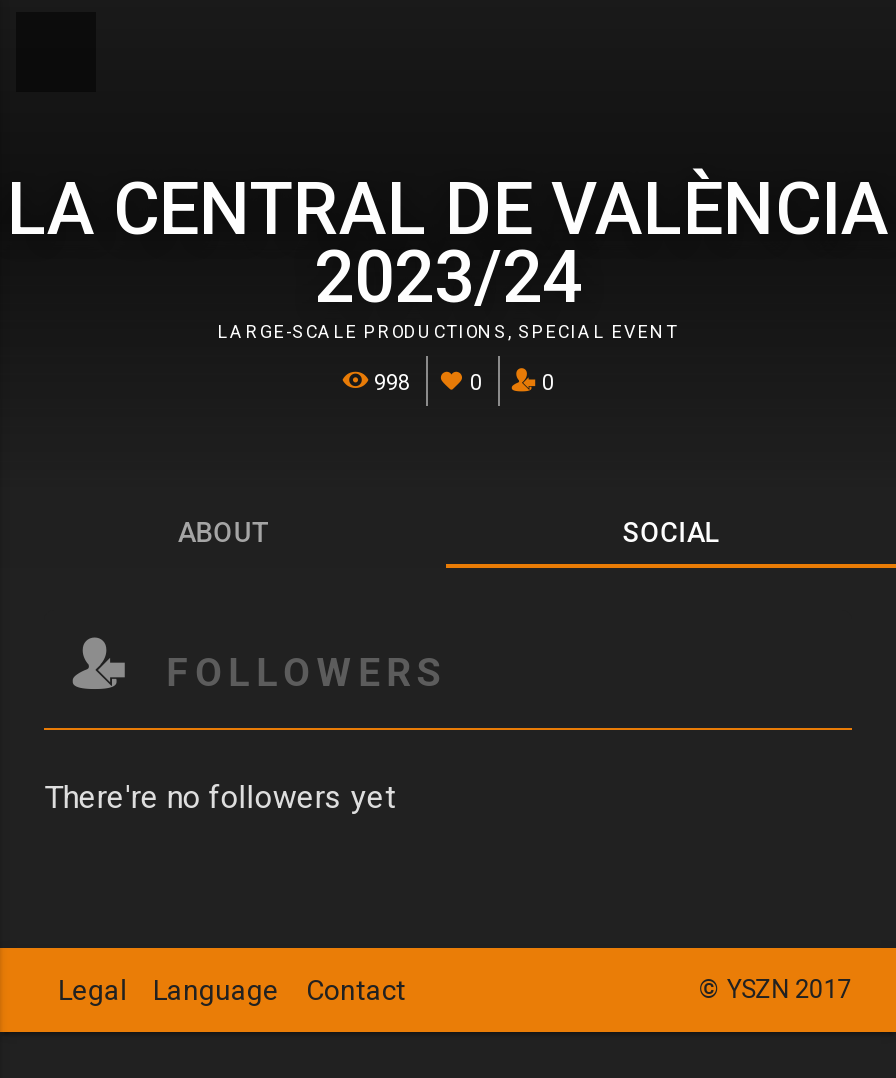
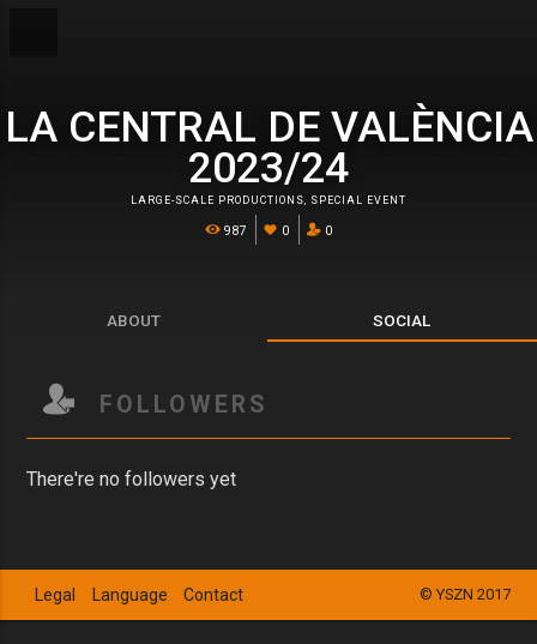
- 998
+ 987
